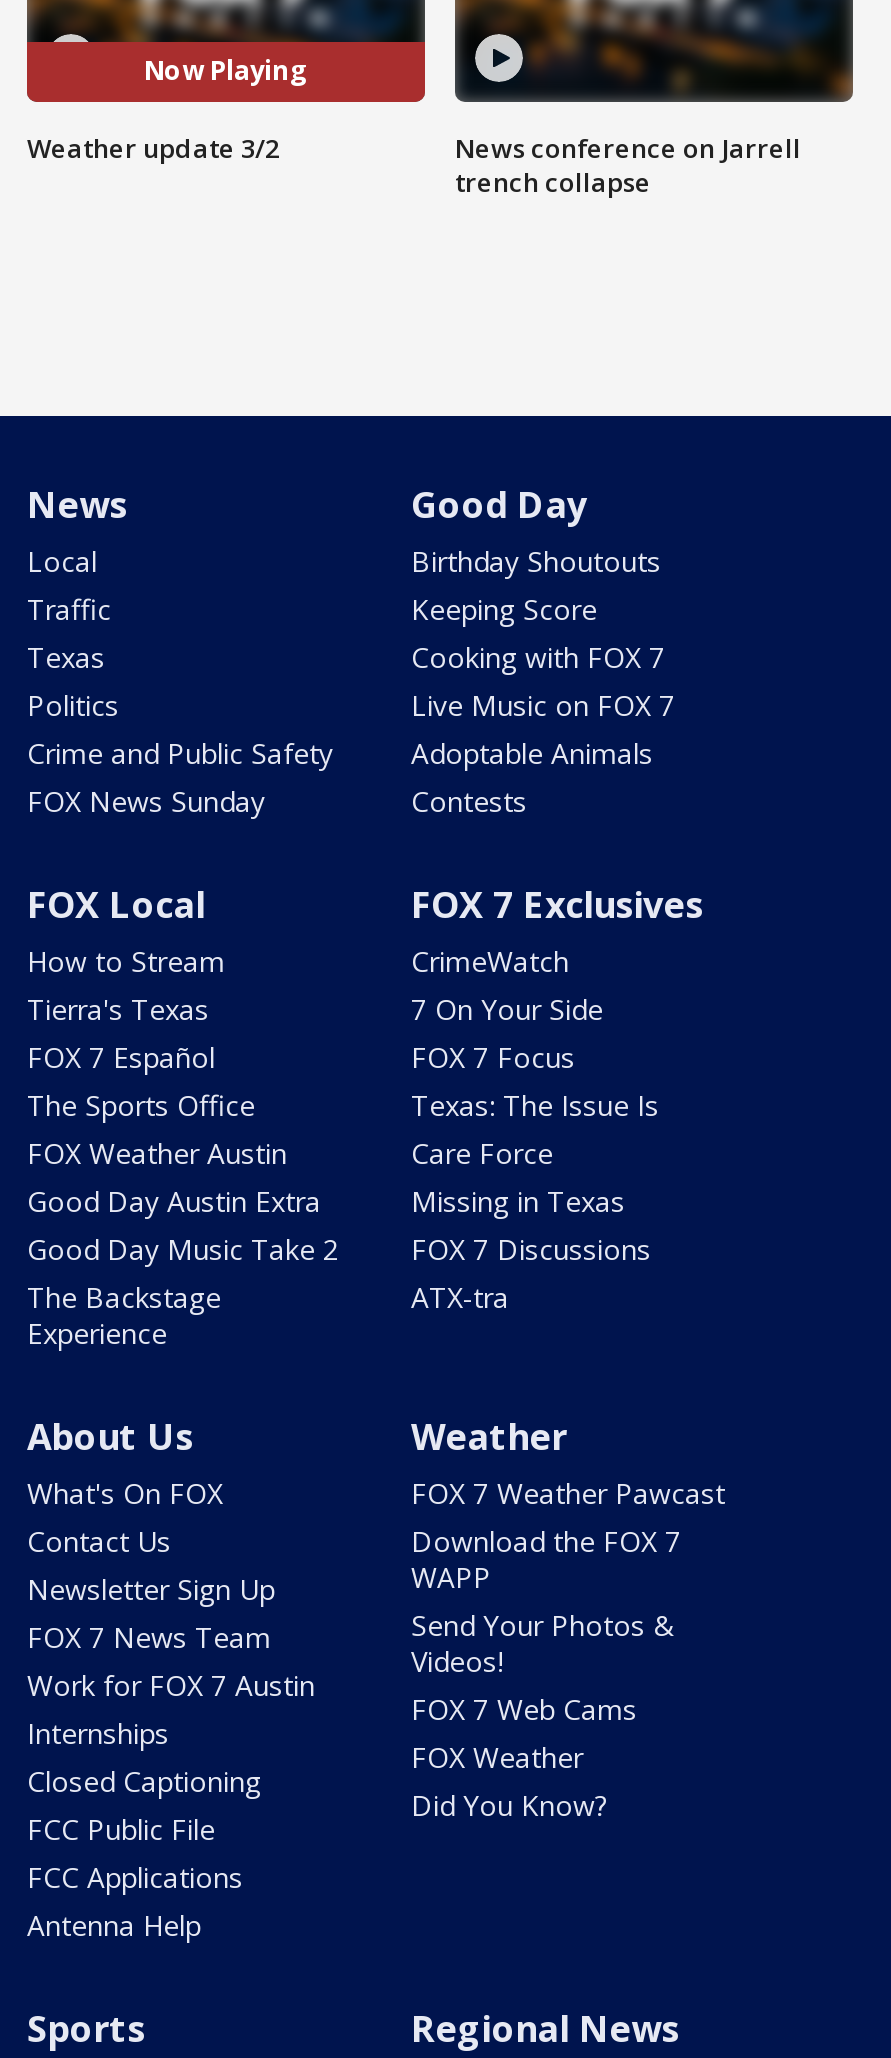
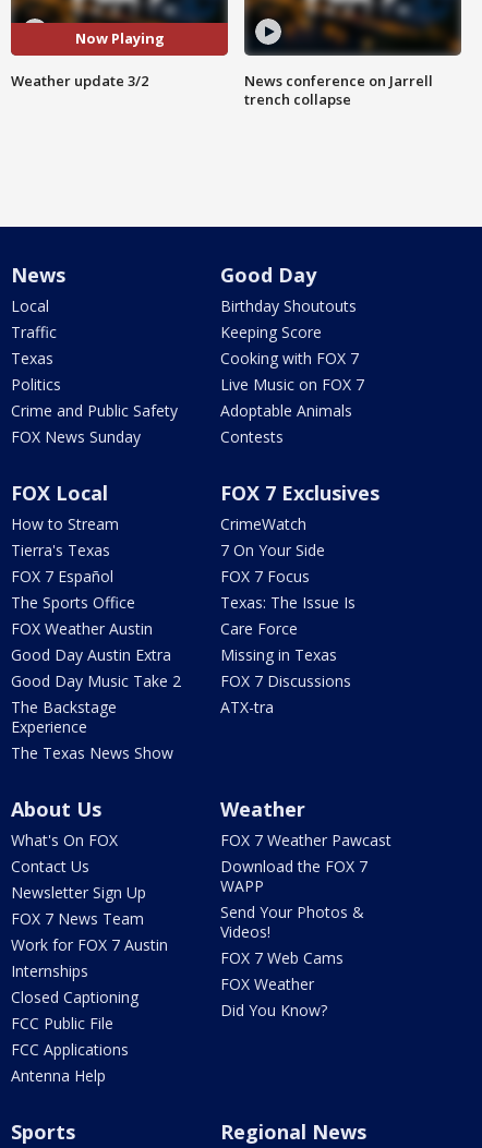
+ The Texas News Show
